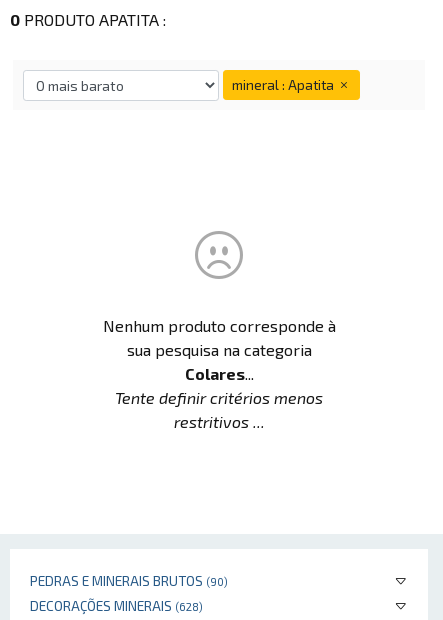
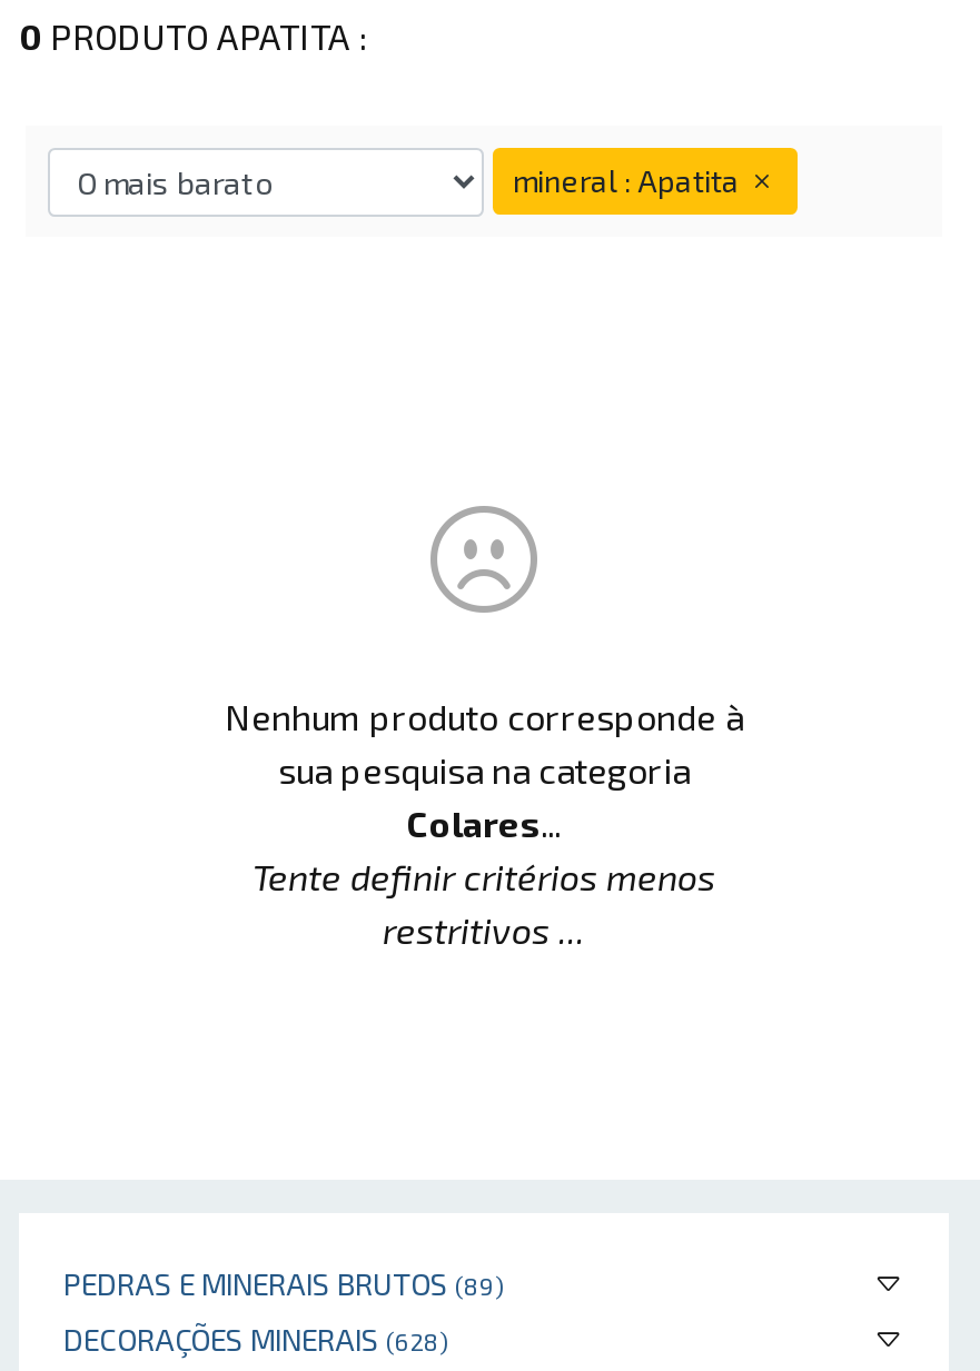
- PEDRAS E MINERAIS BRUTOS (90)
+ PEDRAS E MINERAIS BRUTOS (89)
